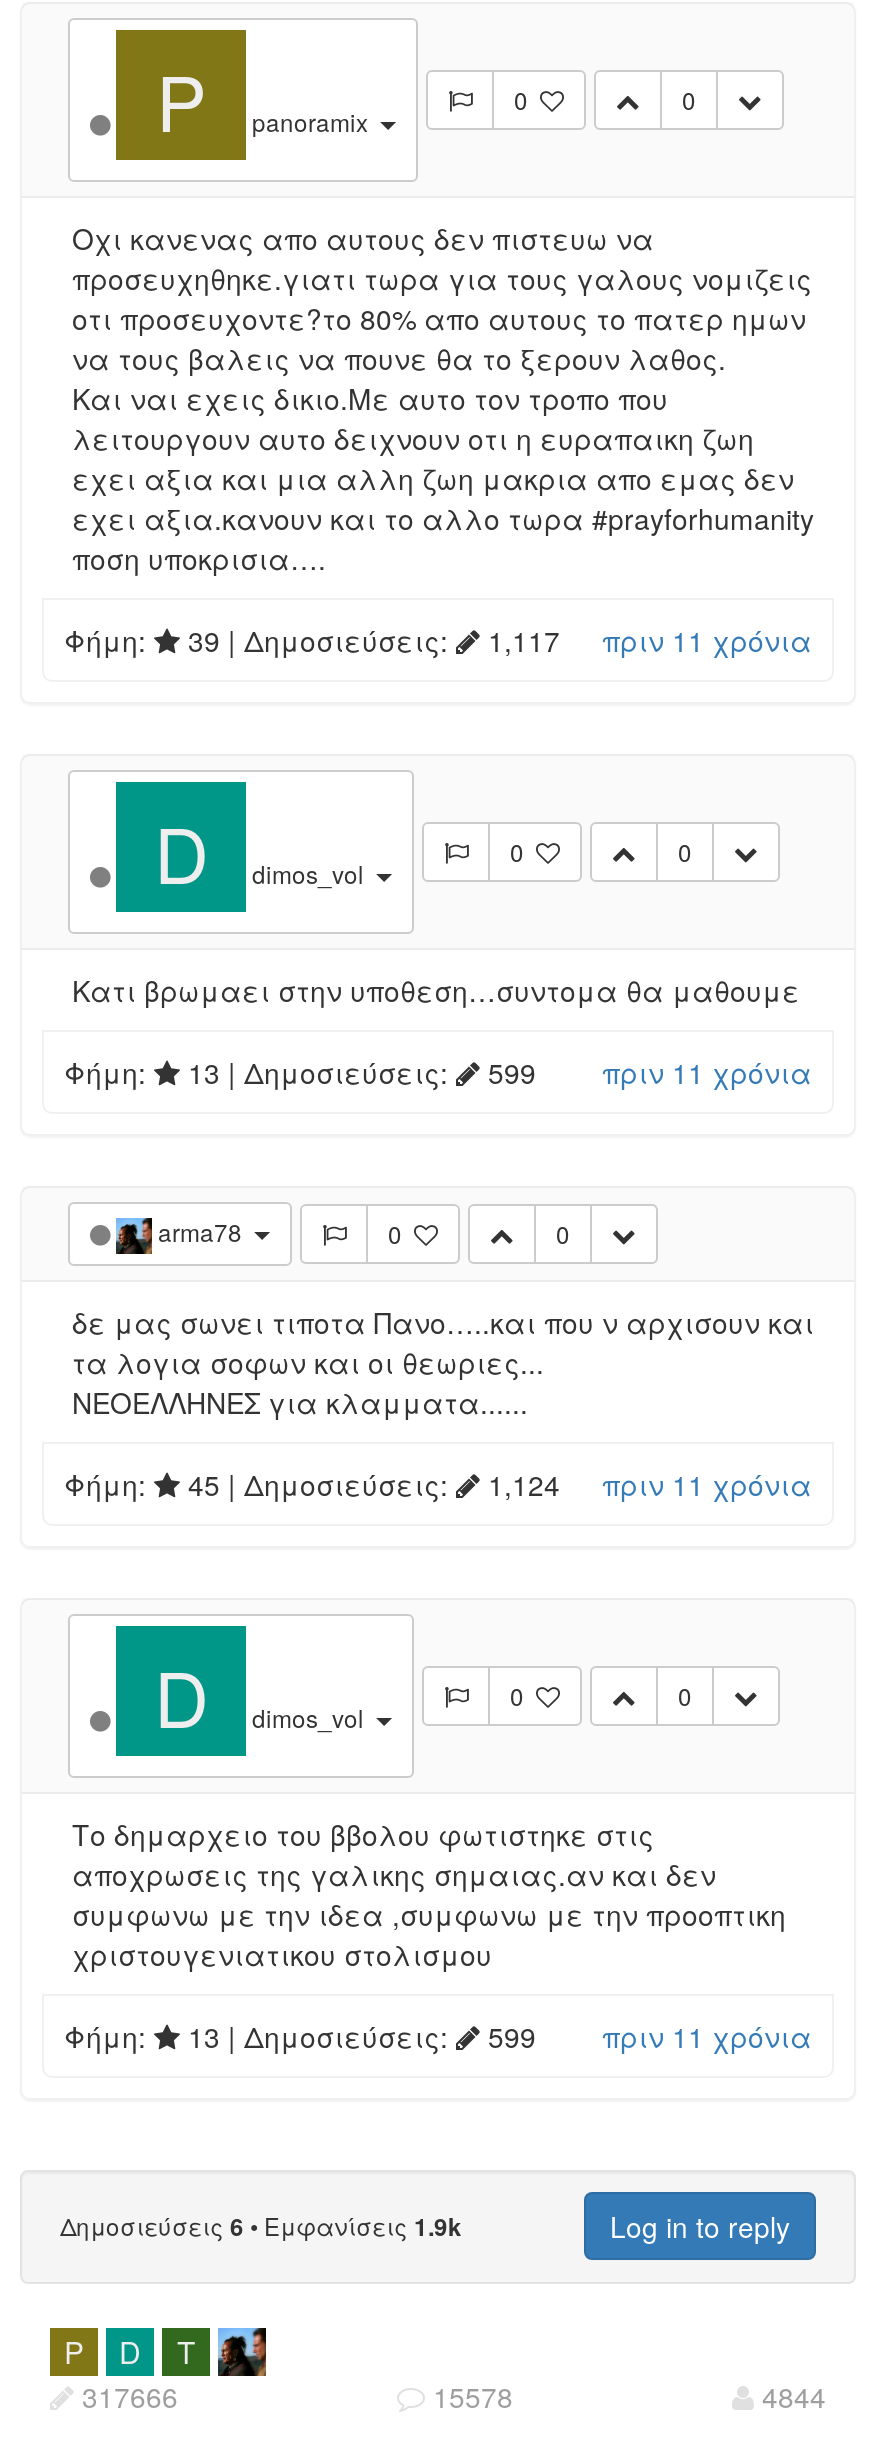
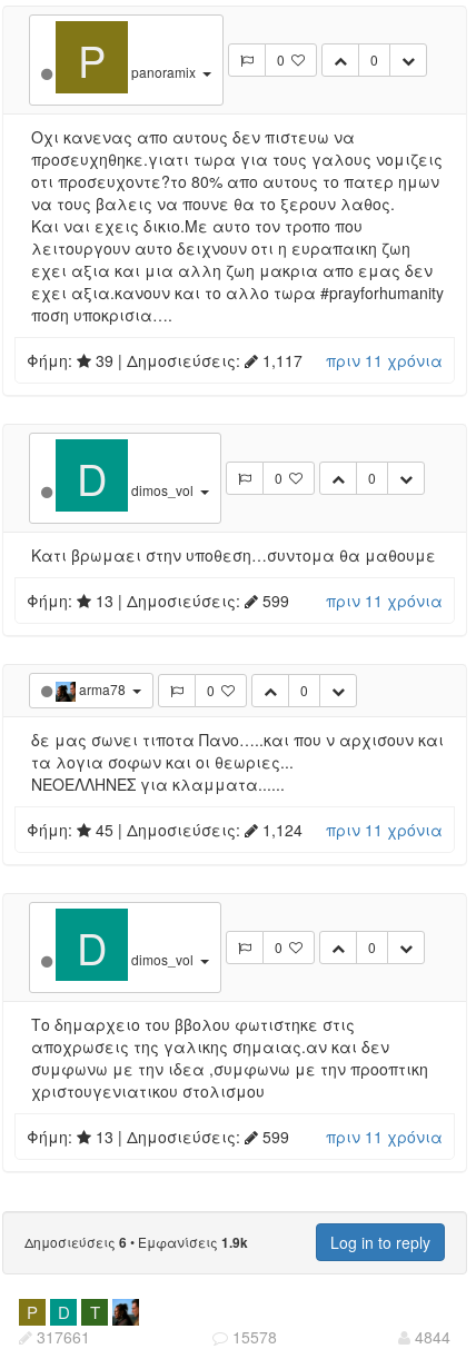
- 317666
+ 317661
